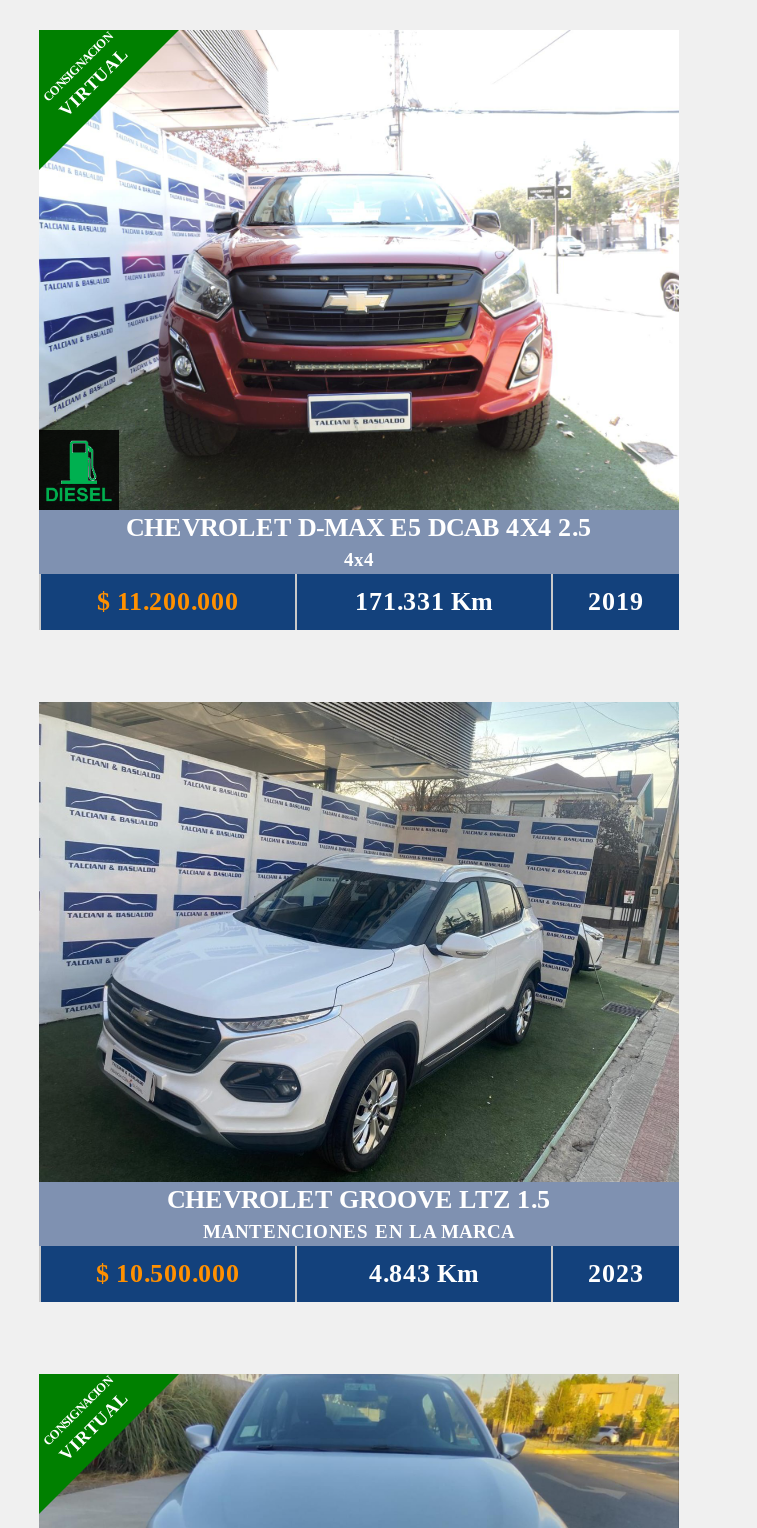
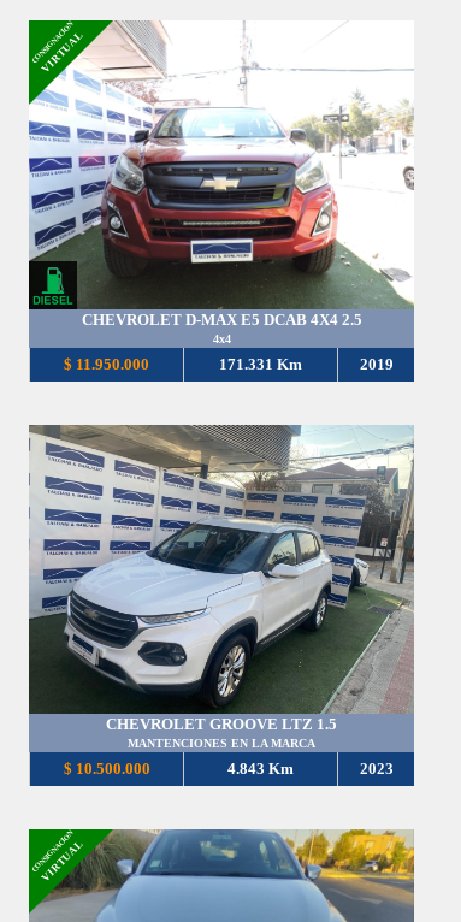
- $ 11.200.000
+ $ 11.950.000
